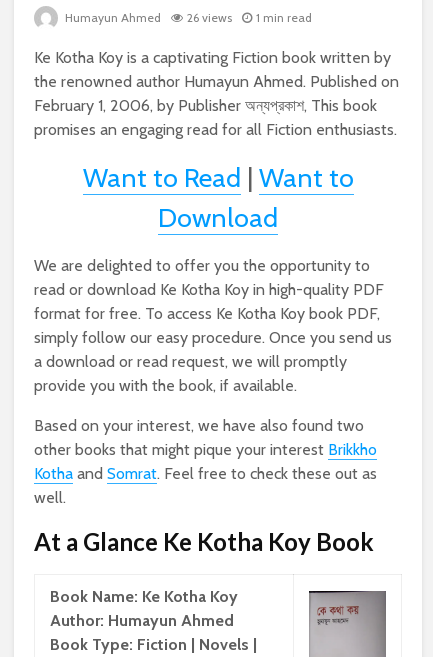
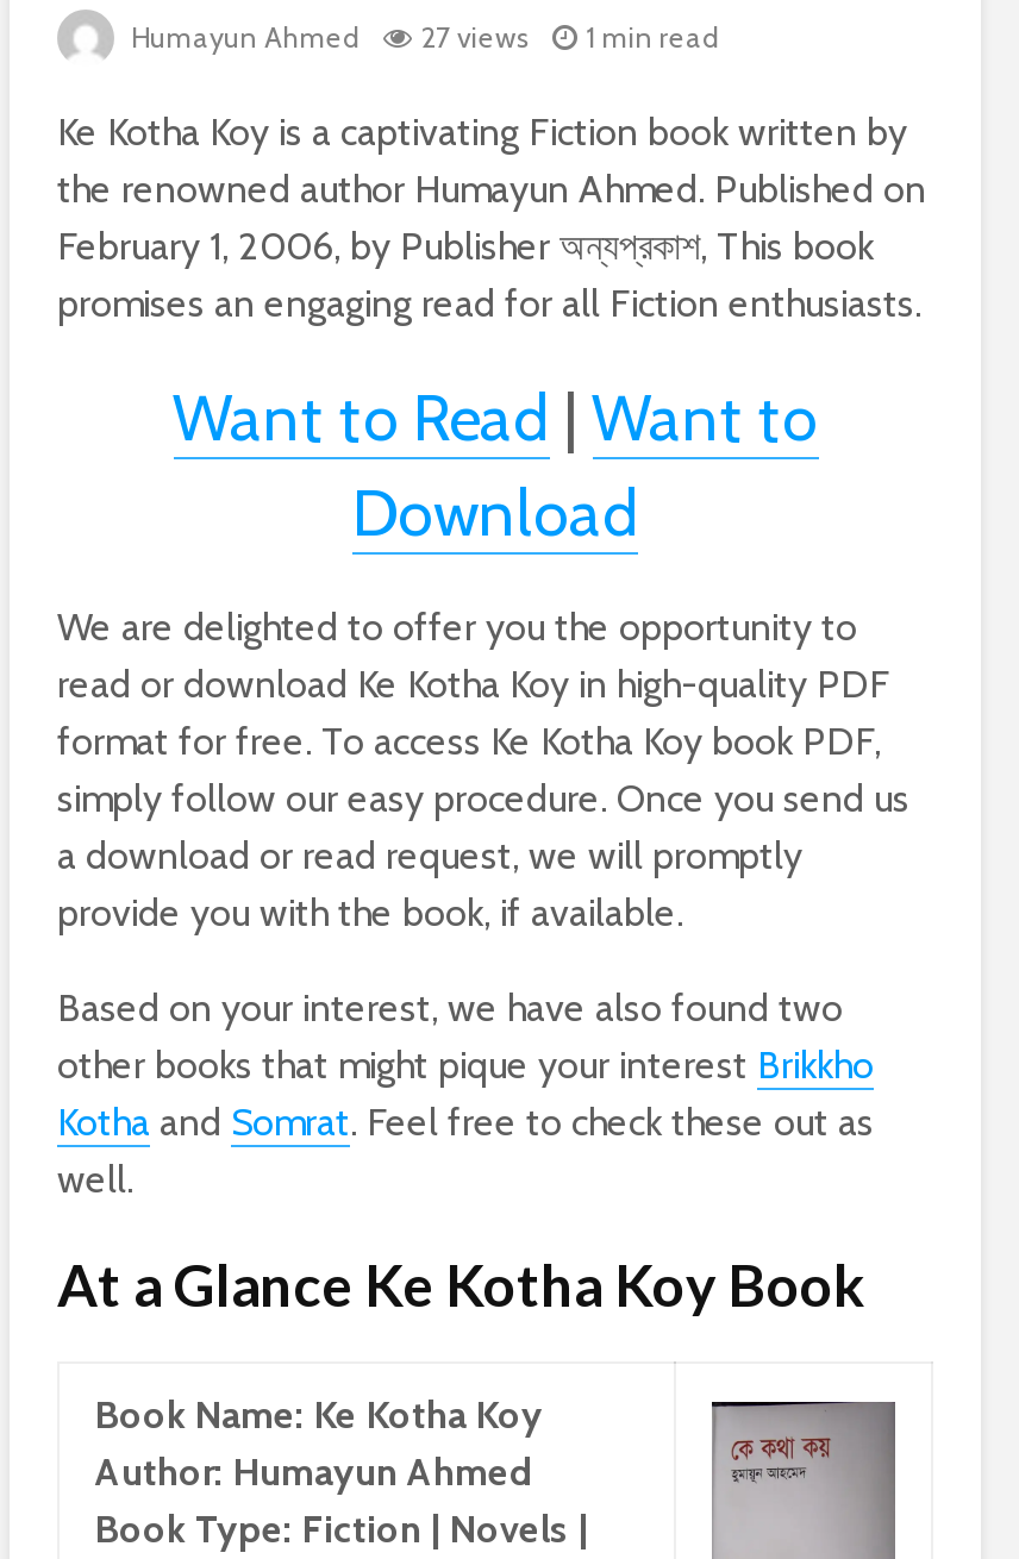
- Humayun Ahmed 26 views 1 min read
+ Humayun Ahmed 27 views 1 min read
